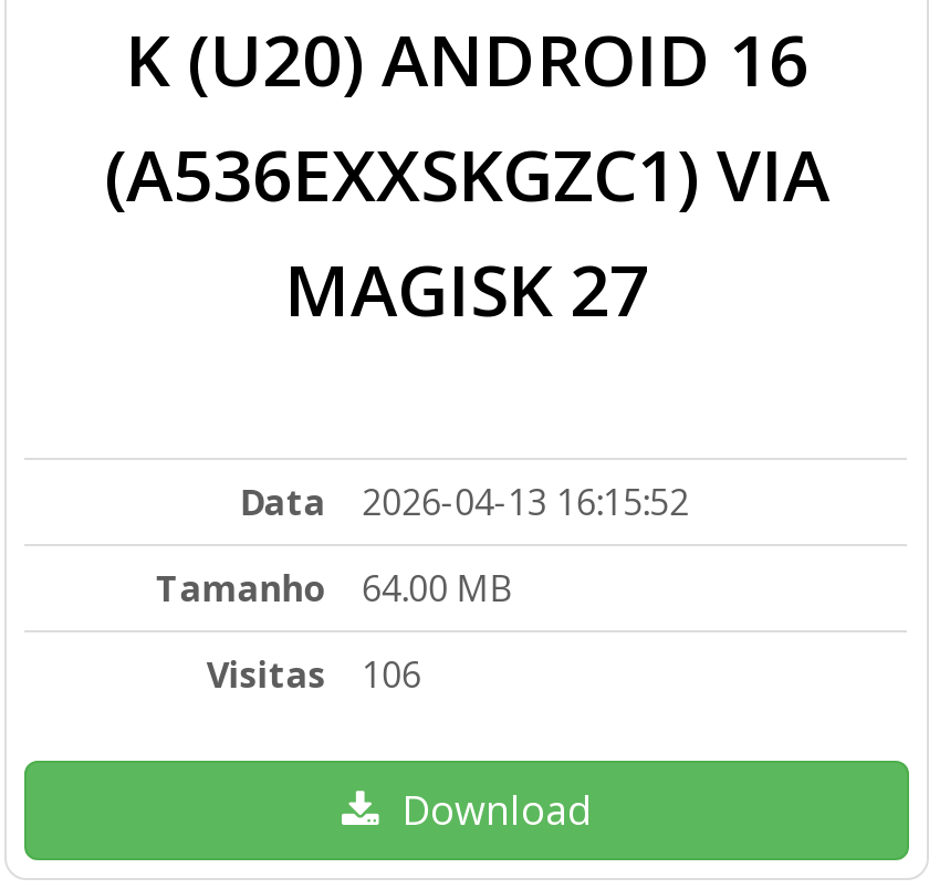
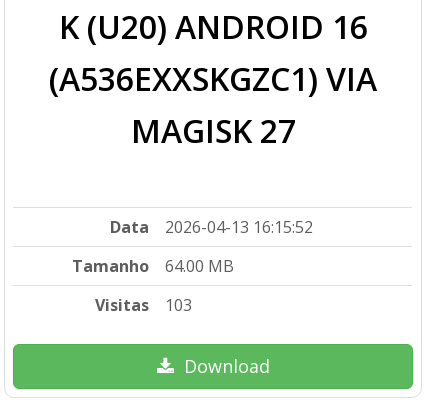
- Visitas 106
+ Visitas 103
